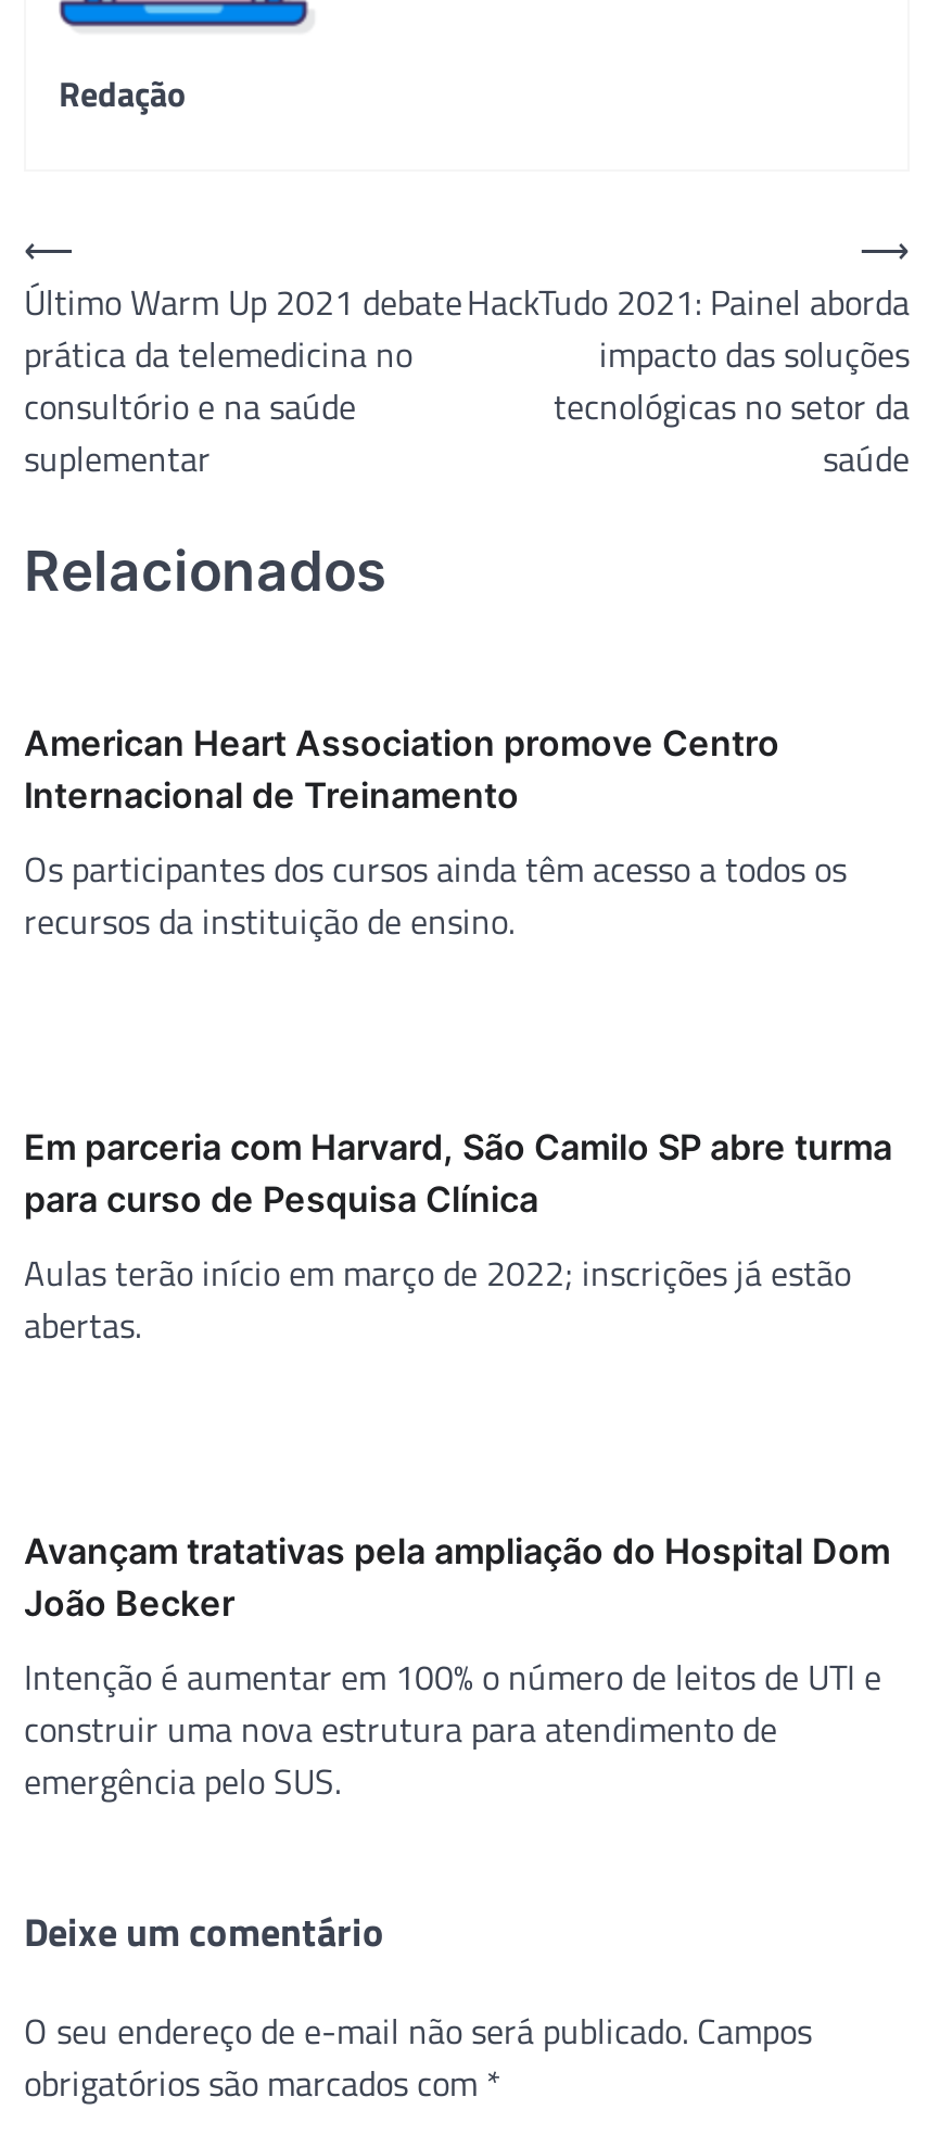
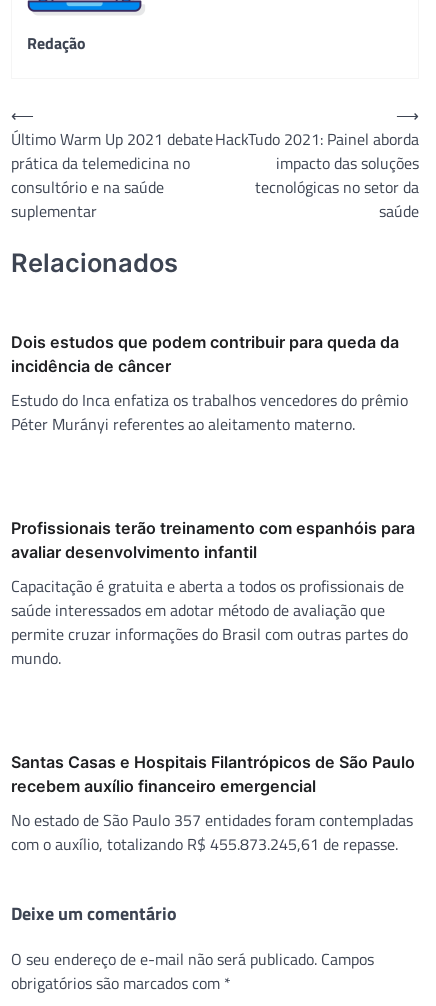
- American Heart Association promove Centro
- Internacional de Treinamento
+ Dois estudos que podem contribuir para queda da
+ incidência de câncer

- Os participantes dos cursos ainda têm acesso a todos os
- recursos da instituição de ensino.
+ Estudo do Inca enfatiza os trabalhos vencedores do prêmio
+ Péter Murányi referentes ao aleitamento materno.

- Em parceria com Harvard, São Camilo SP abre turma
- para curso de Pesquisa Clínica
+ Profissionais terão treinamento com espanhóis para
+ avaliar desenvolvimento infantil

- Aulas terão início em março de 2022; inscrições já estão
- abertas.
+ Capacitação é gratuita e aberta a todos os profissionais de
+ saúde interessados em adotar método de avaliação que
+ permite cruzar informações do Brasil com outras partes do
+ mundo.

- Avançam tratativas pela ampliação do Hospital Dom
- João Becker
+ Santas Casas e Hospitais Filantrópicos de São Paulo
+ recebem auxílio financeiro emergencial

- Intenção é aumentar em 100% o número de leitos de UTI e
- construir uma nova estrutura para atendimento de
- emergência pelo SUS.
+ No estado de São Paulo 357 entidades foram contempladas
+ com o auxílio, totalizando R$ 455.873.245,61 de repasse.
